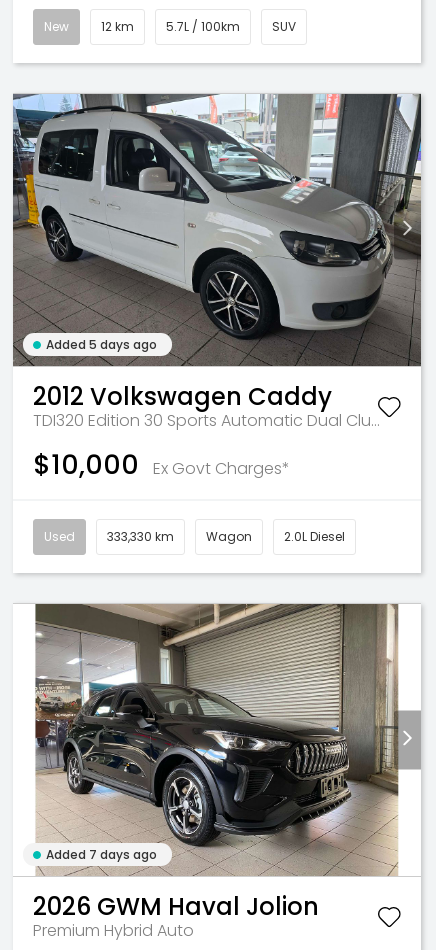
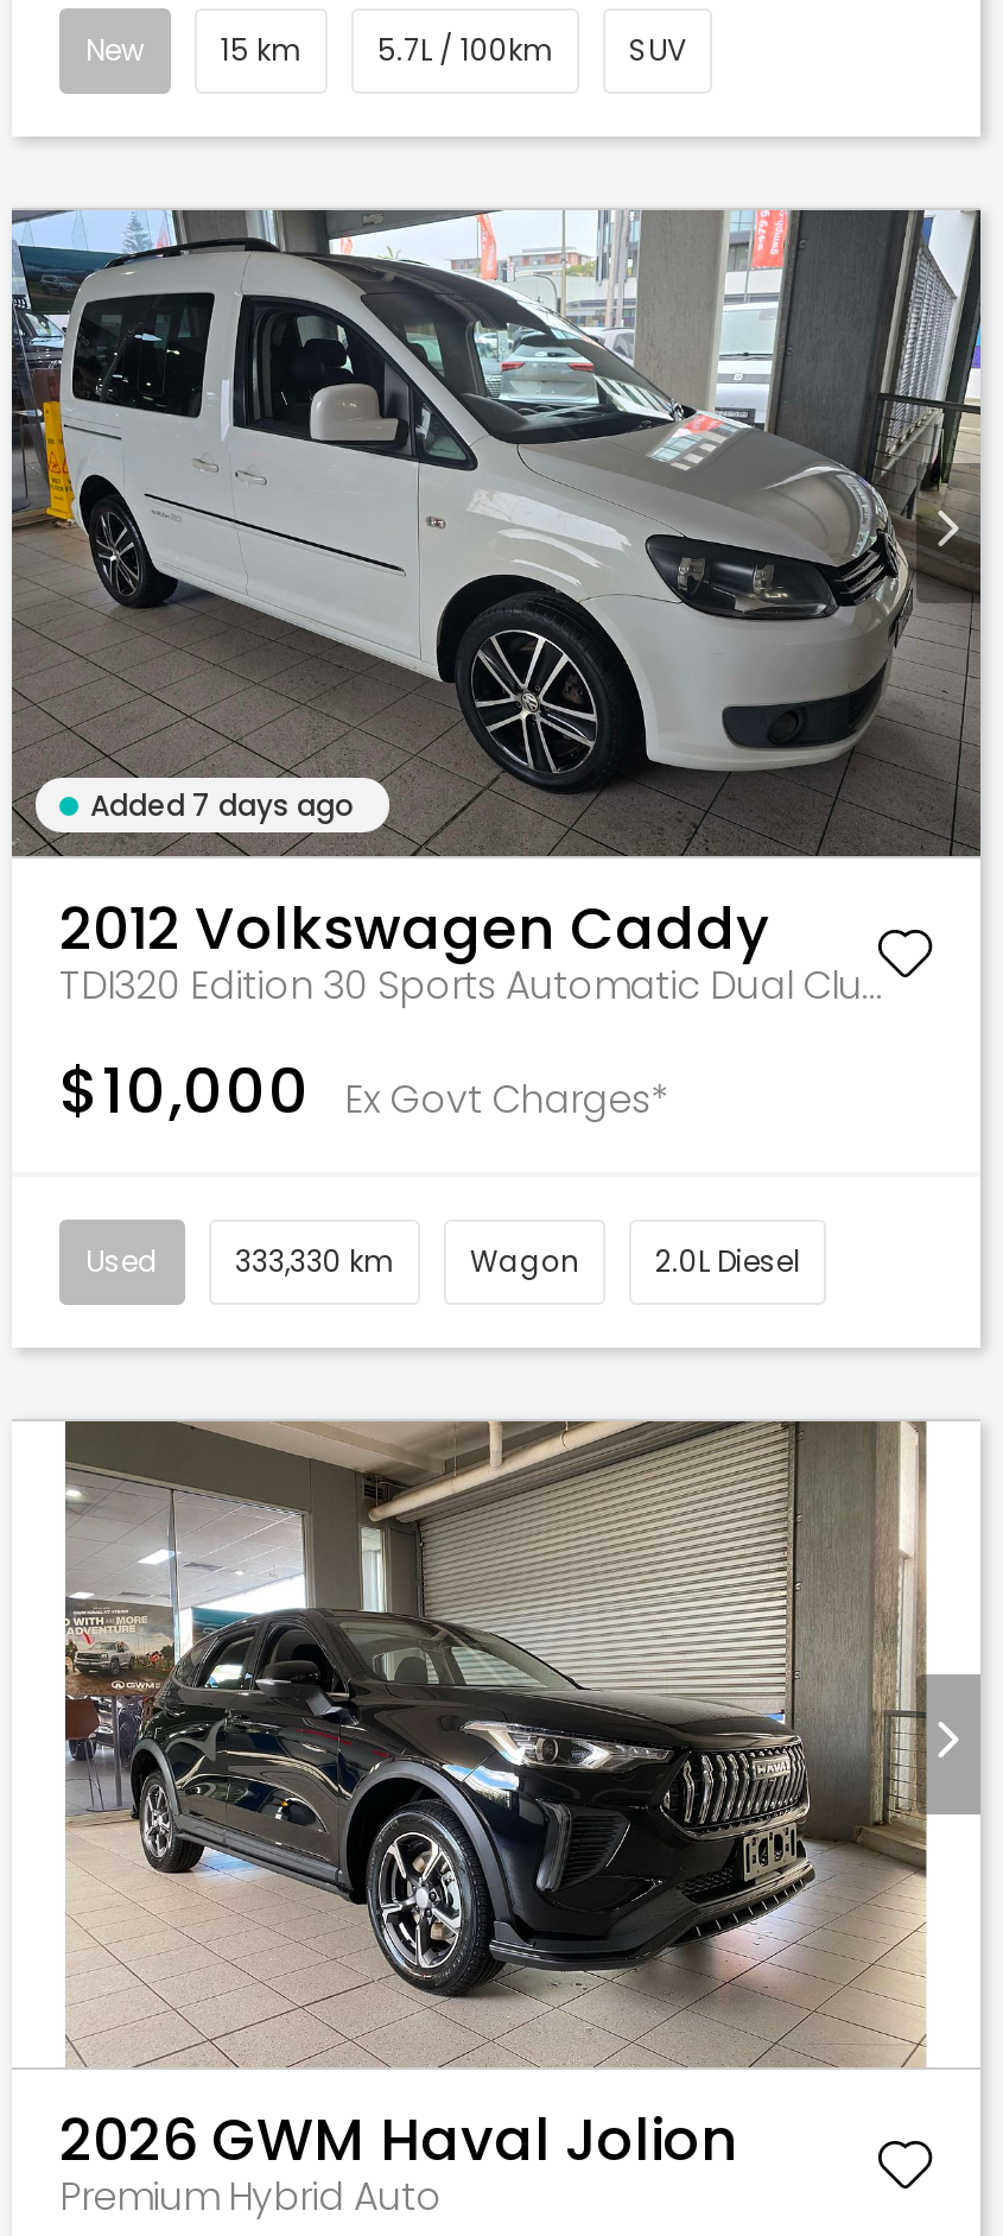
- New 12 km 5.7L / 100km SUV
+ New 15 km 5.7L / 100km SUV

- Added 5 days ago

moved up: Added 7 days ago
